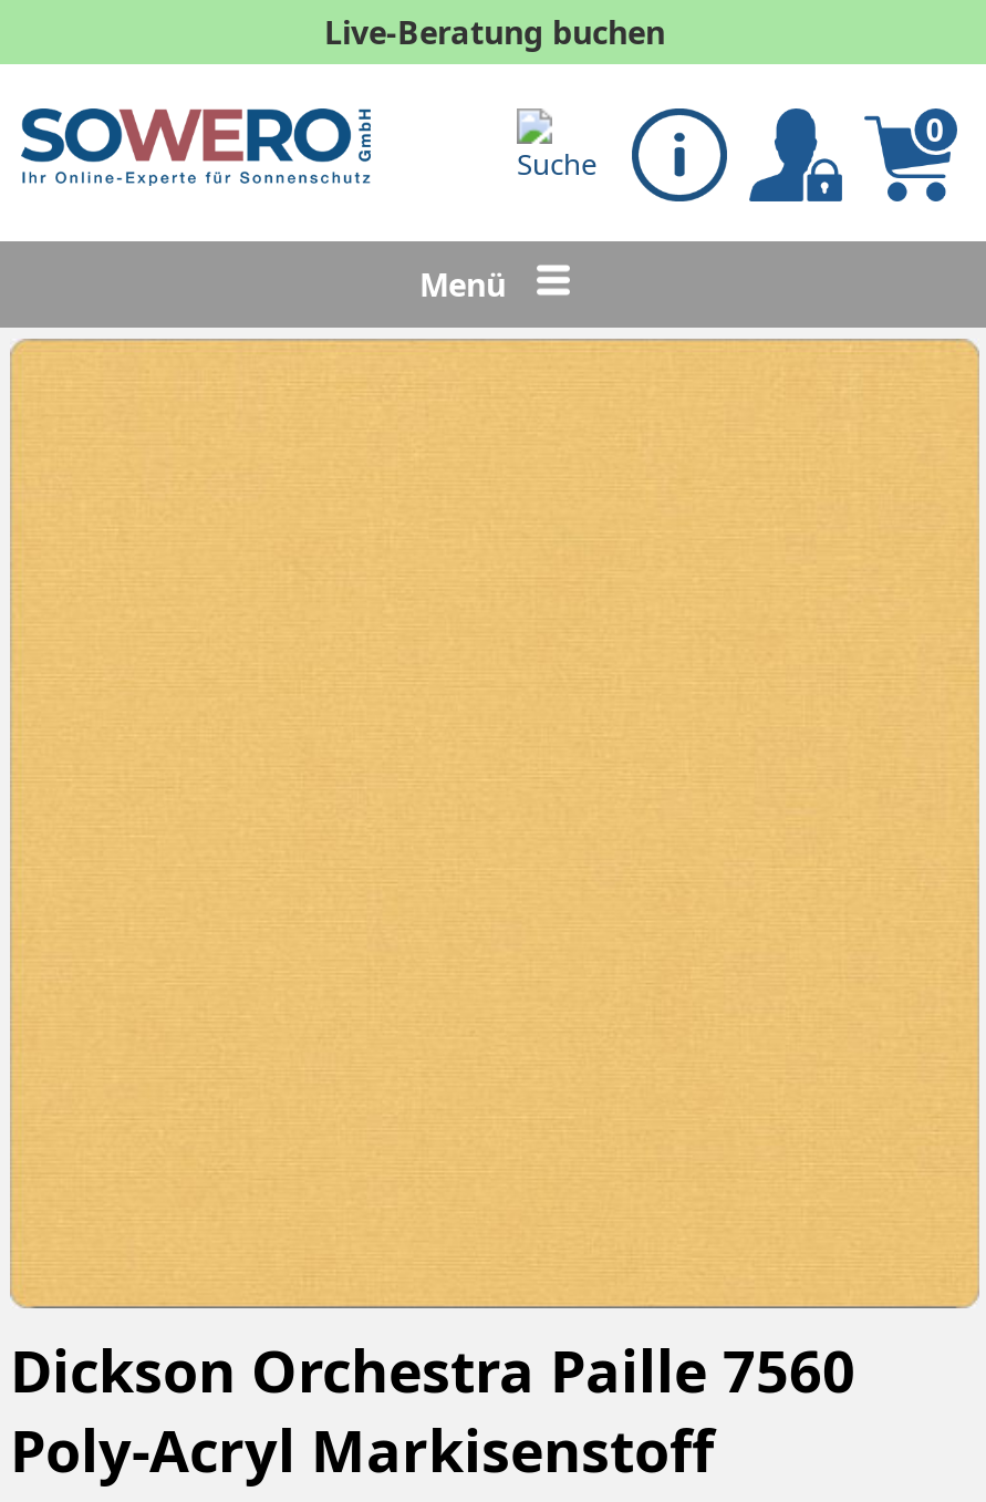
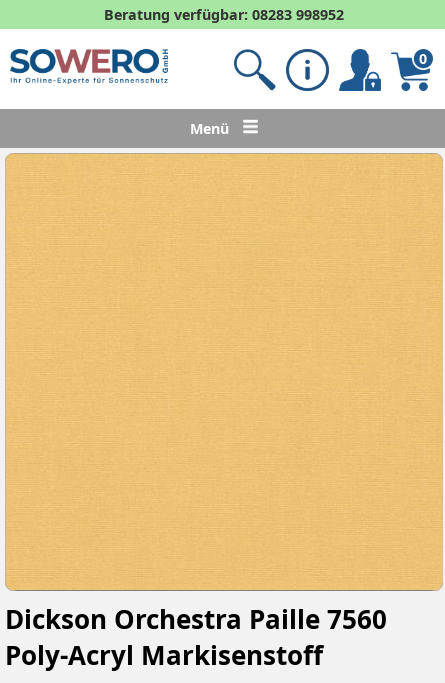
- Live-Beratung buchen
+ Beratung verfügbar: 08283 998952

- [image]
+ [image]
